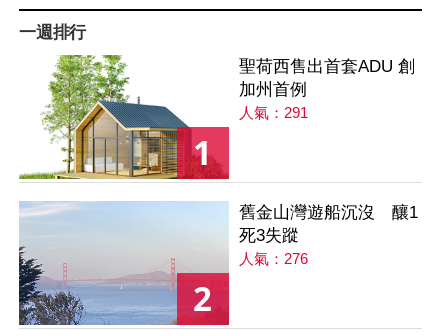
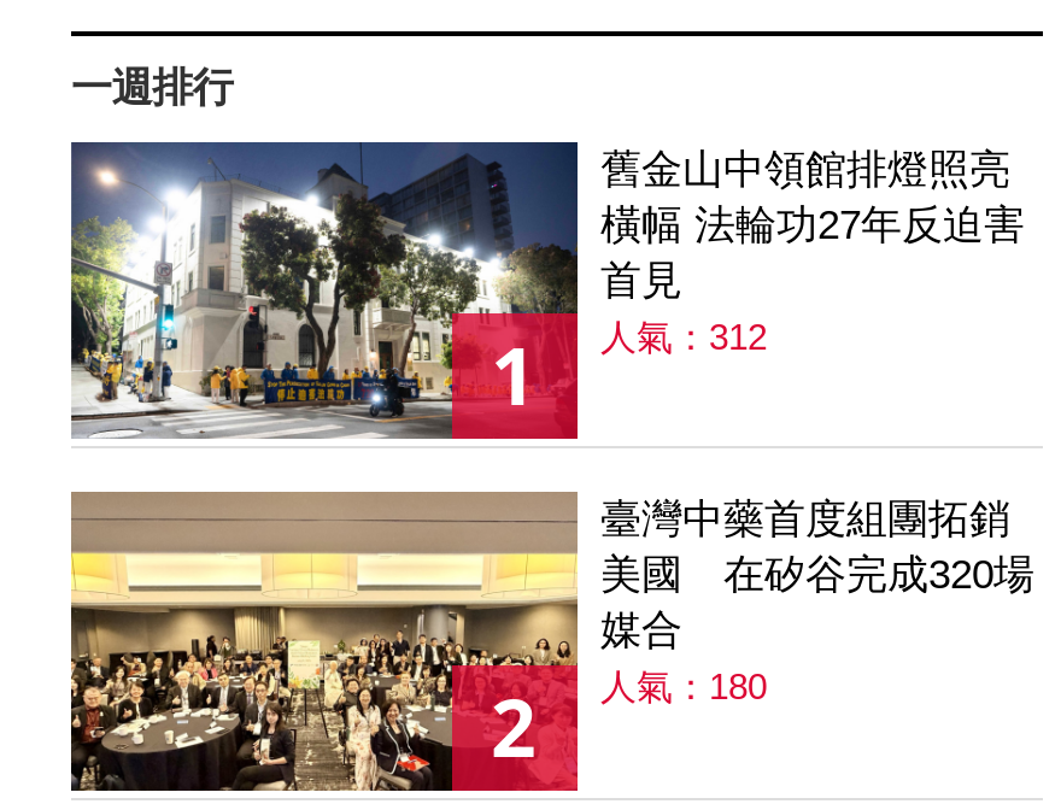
- [image]
- 聖荷西售出首套ADU 創
- 加州首例
- 人氣：291
+ [image]
+ 舊金山中領館排燈照亮
+ 橫幅 法輪功27年反迫害
+ 首見
+ 人氣：312

- [image]
- 舊金山灣遊船沉沒 釀1
- 死3失蹤
- 人氣：276
+ [image]
+ 臺灣中藥首度組團拓銷
+ 美國 在矽谷完成320場
+ 媒合
+ 人氣：180
